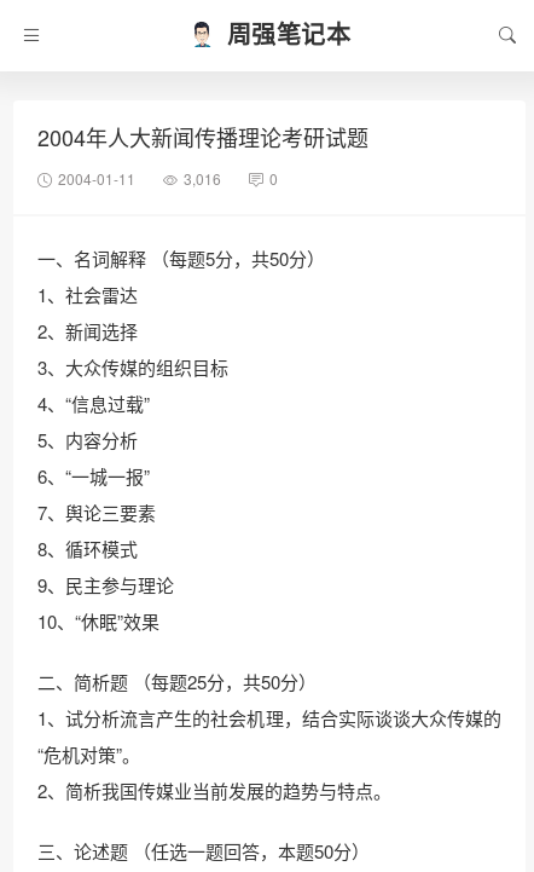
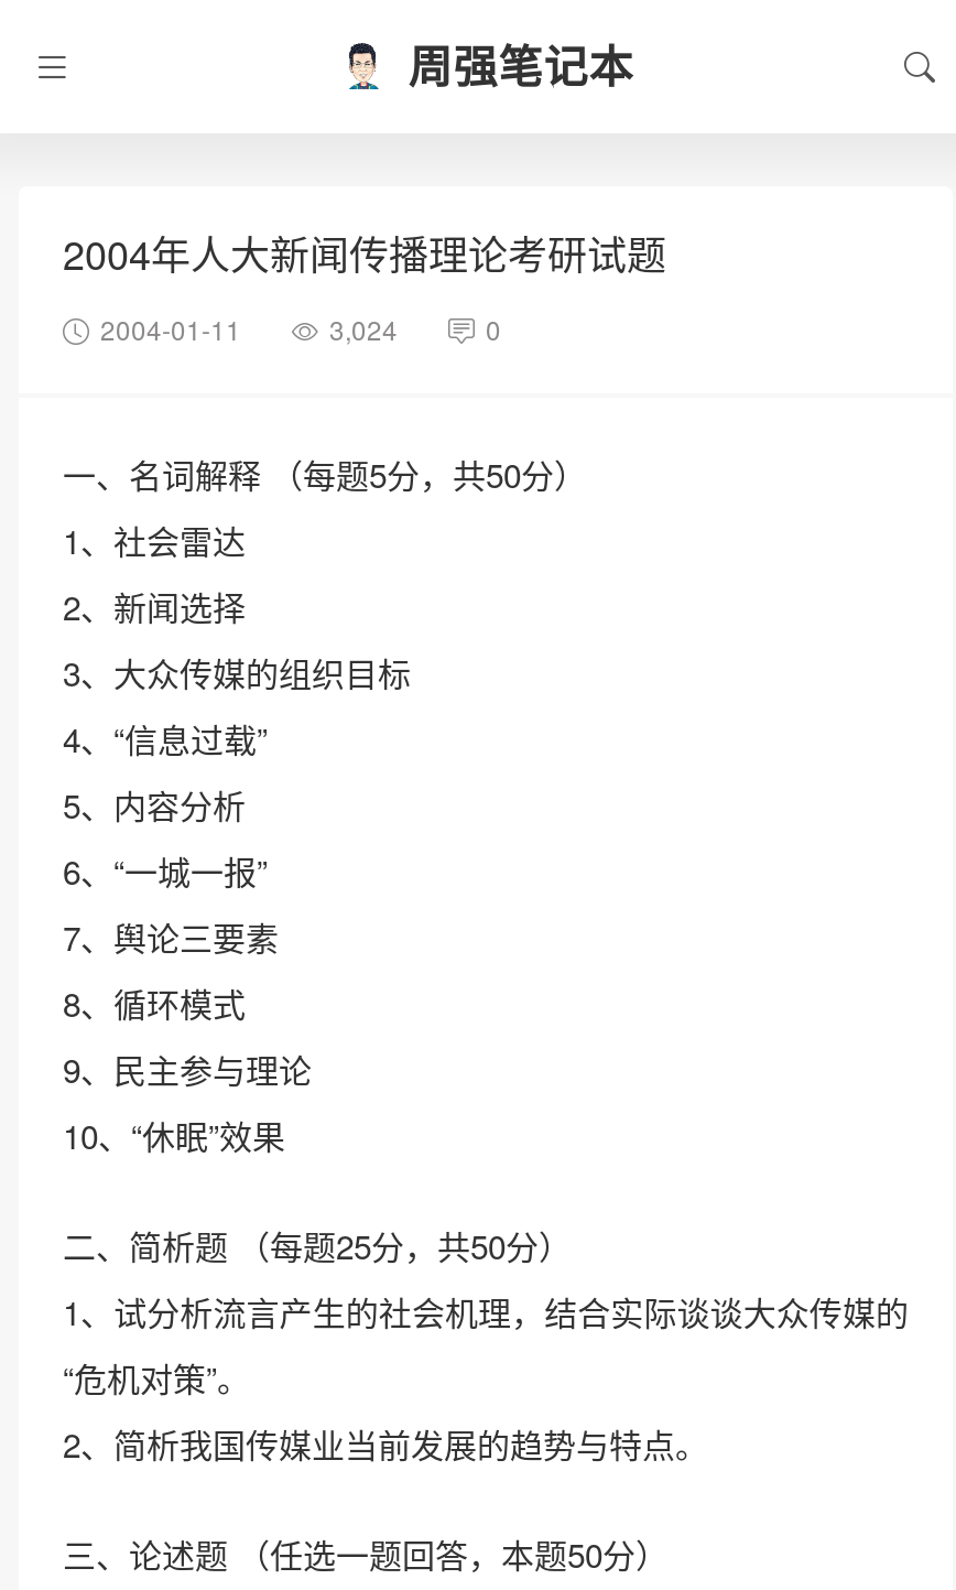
- 3,016
+ 3,024
